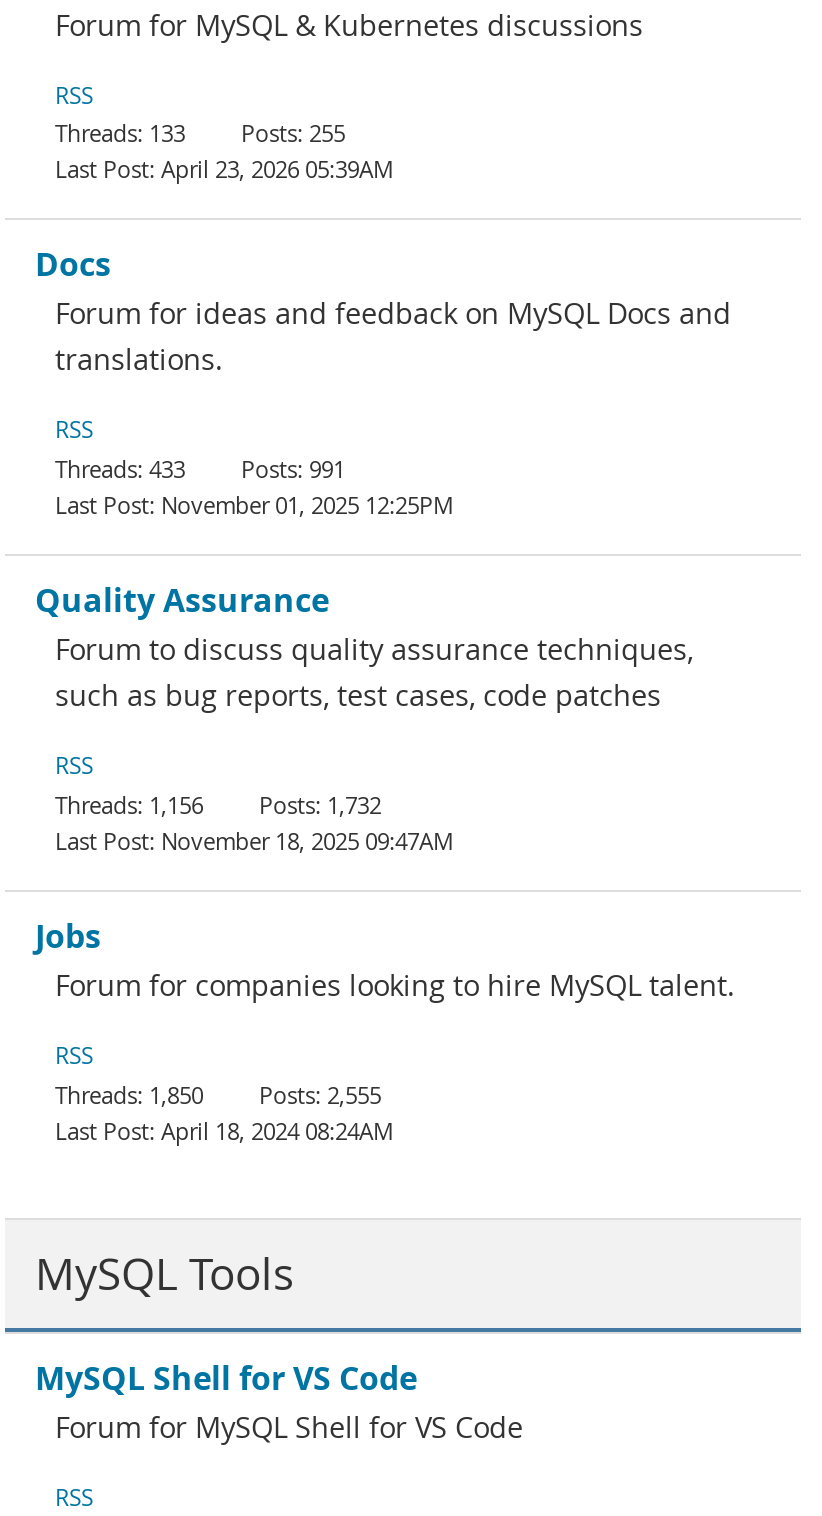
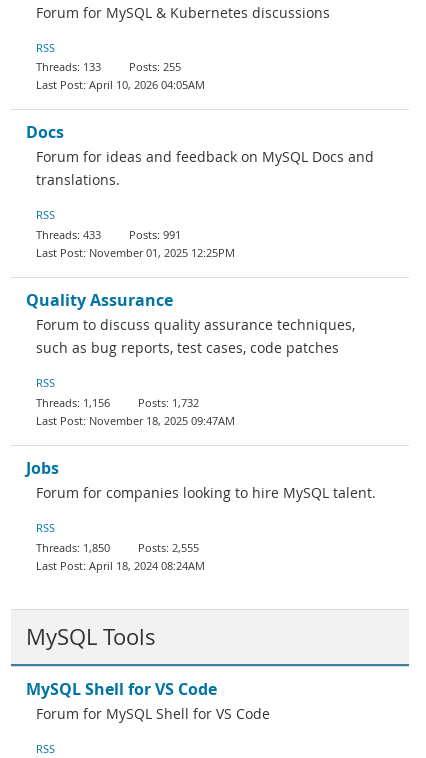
- April 23, 2026 05:39AM
+ April 10, 2026 04:05AM
